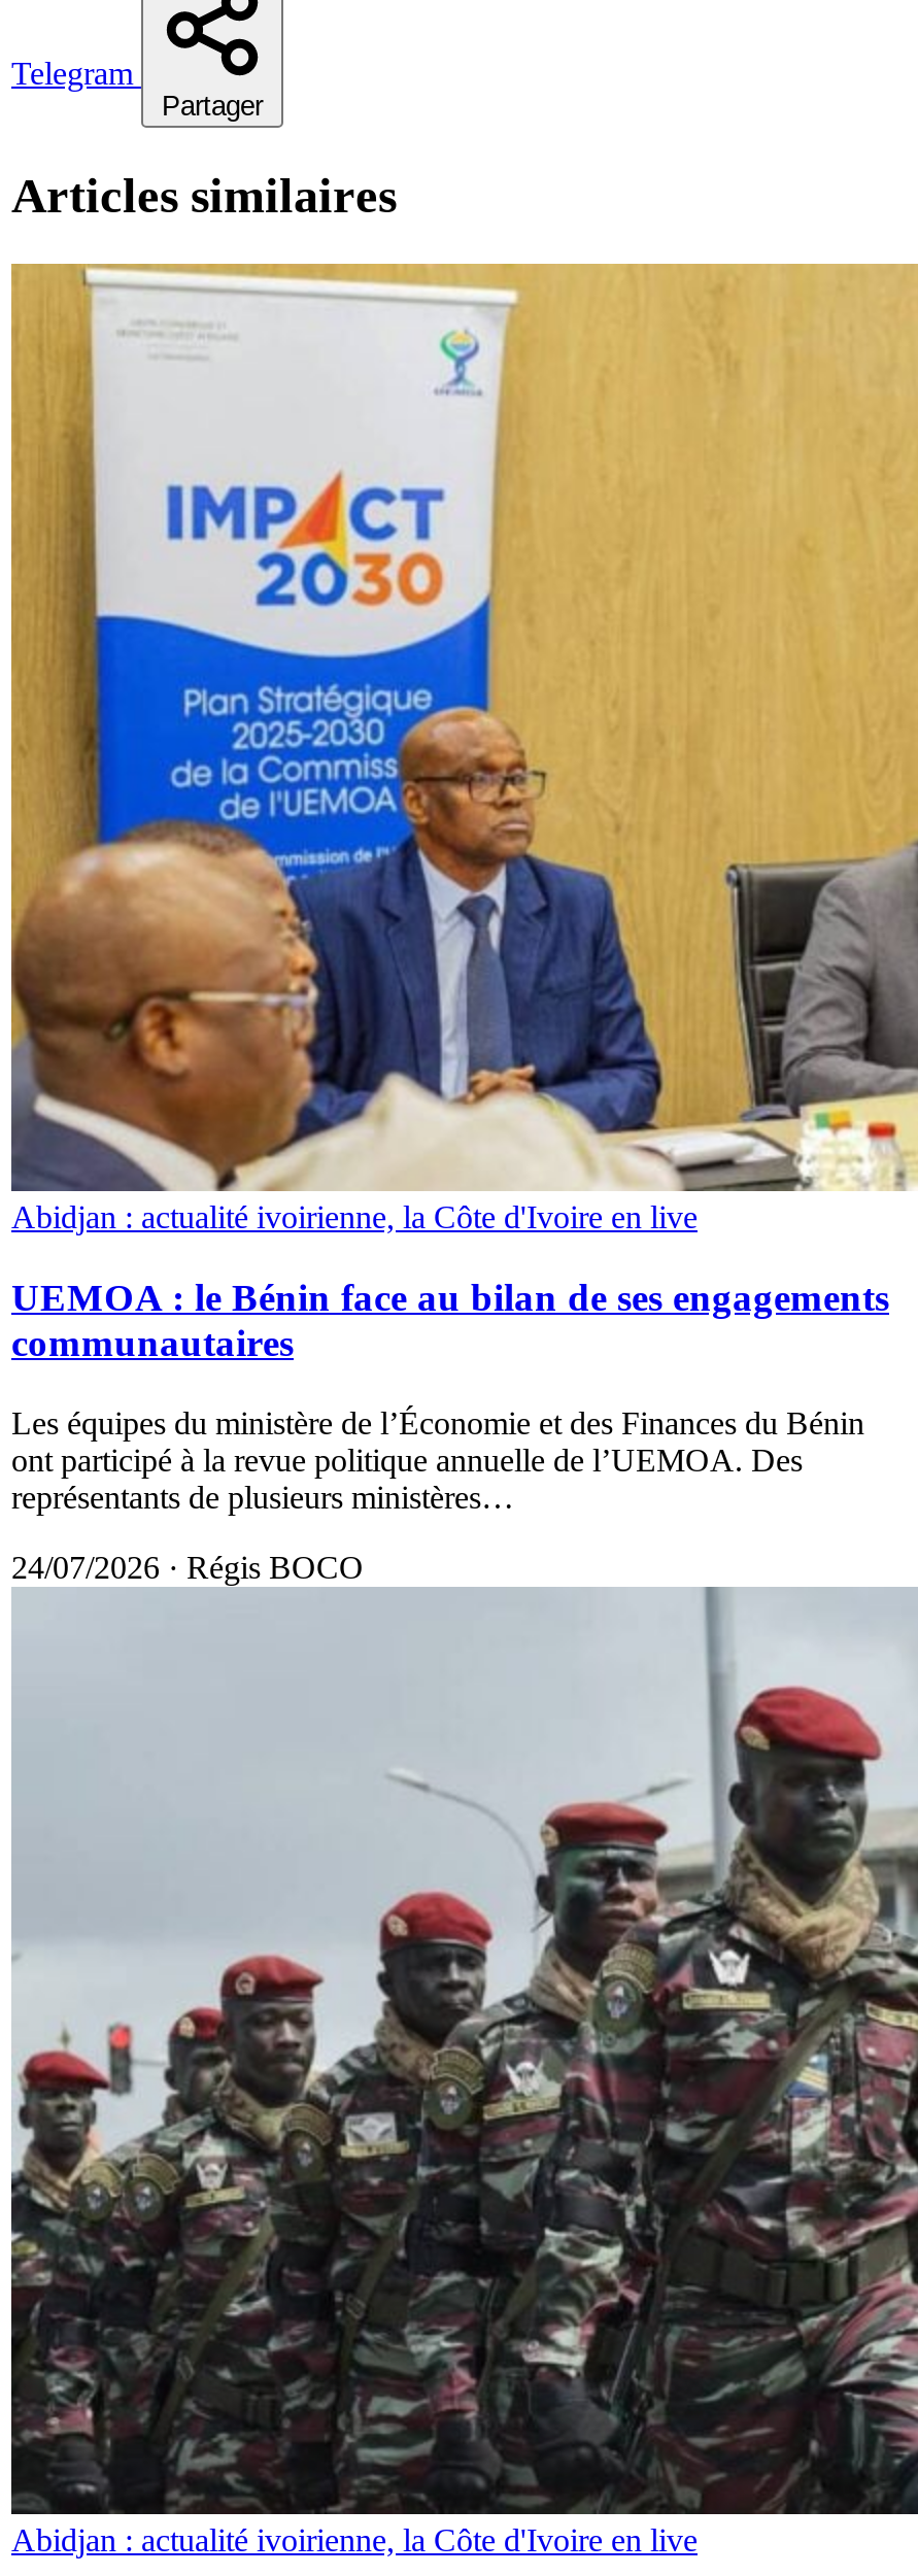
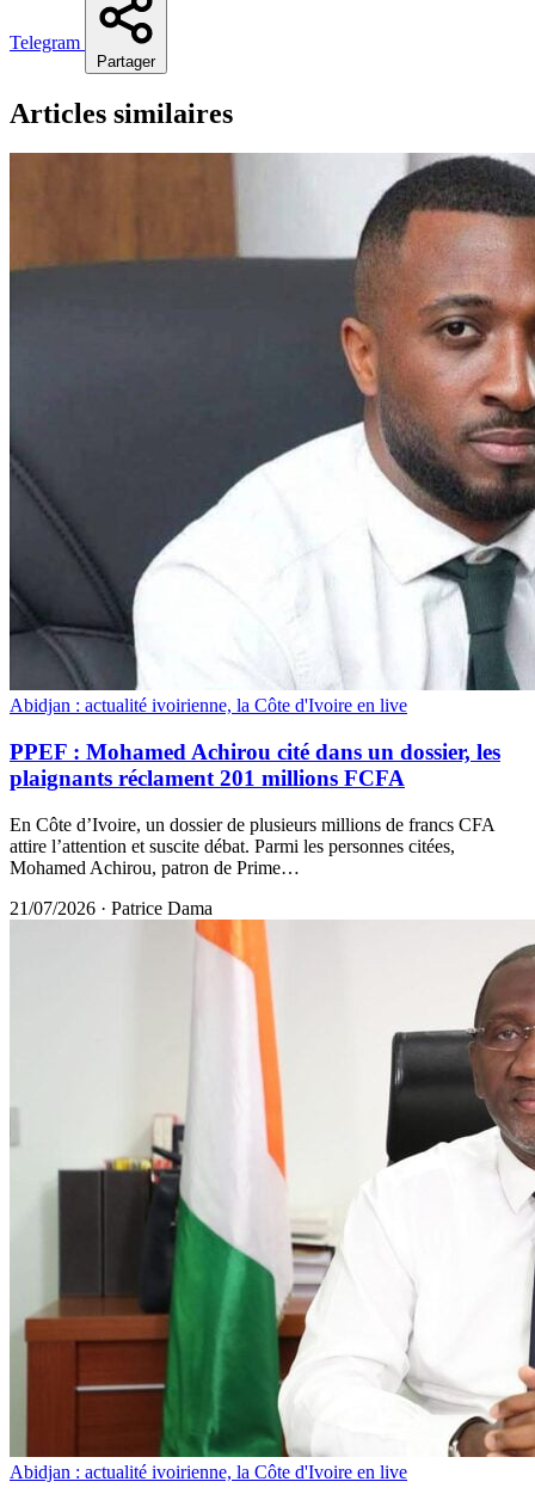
- [image]
+ [image]

- UEMOA : le Bénin face au bilan de ses engagements
- communautaires
+ PPEF : Mohamed Achirou cité dans un dossier, les
+ plaignants réclament 201 millions FCFA

- Les équipes du ministère de l’Économie et des Finances du Bénin
- ont participé à la revue politique annuelle de l’UEMOA. Des
- représentants de plusieurs ministères…
+ En Côte d’Ivoire, un dossier de plusieurs millions de francs CFA
+ attire l’attention et suscite débat. Parmi les personnes citées,
+ Mohamed Achirou, patron de Prime…

- 24/07/2026 · Régis BOCO
+ 21/07/2026 · Patrice Dama

- [image]
+ [image]
